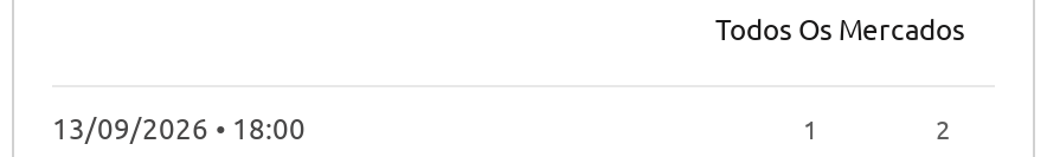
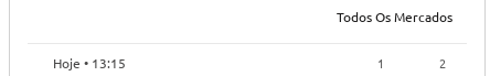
- 13/09/2026 • 18:00
+ Hoje • 13:15
